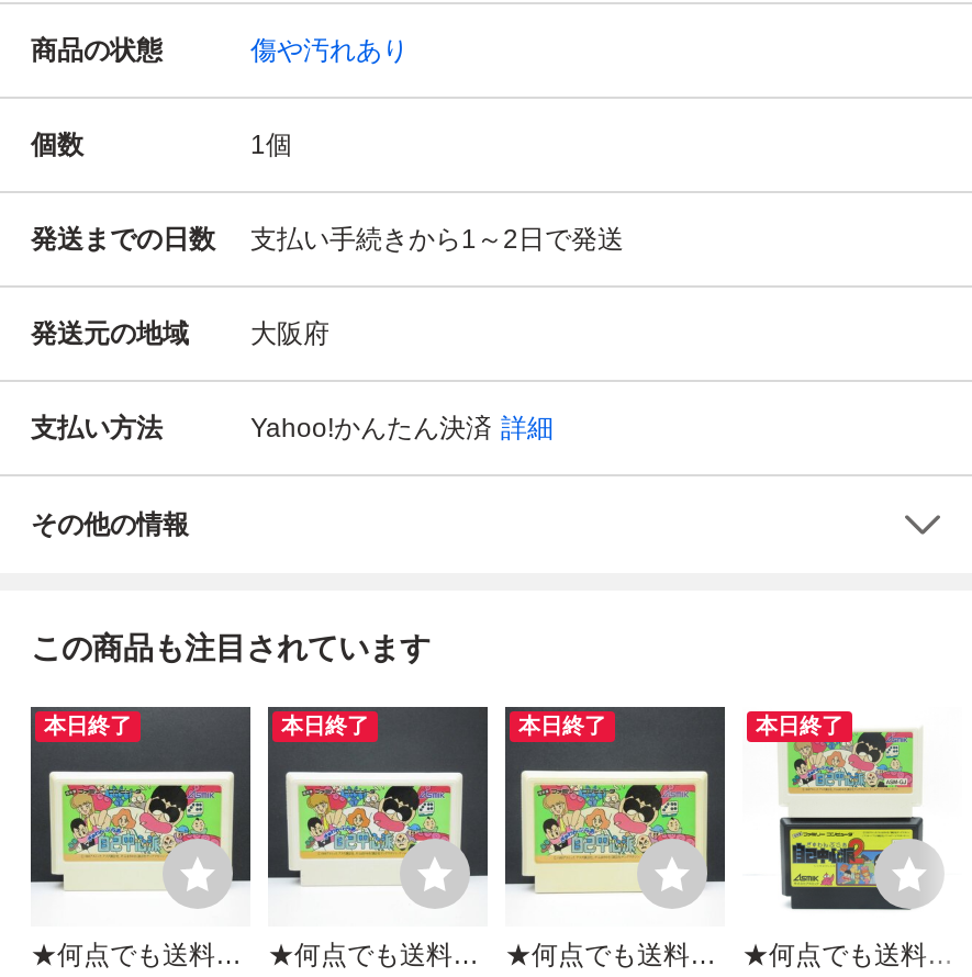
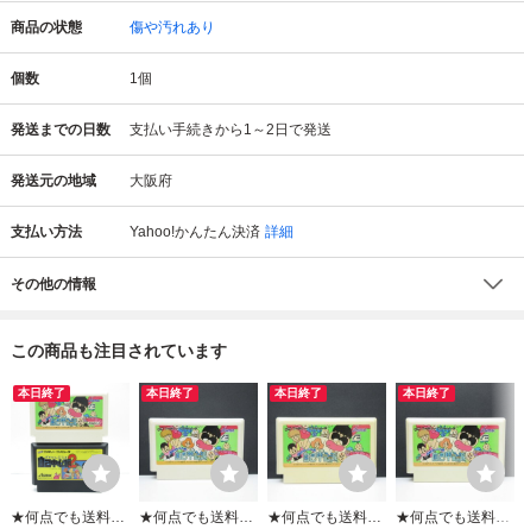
- [image]
+ [image]

- [image]
+ [image]
